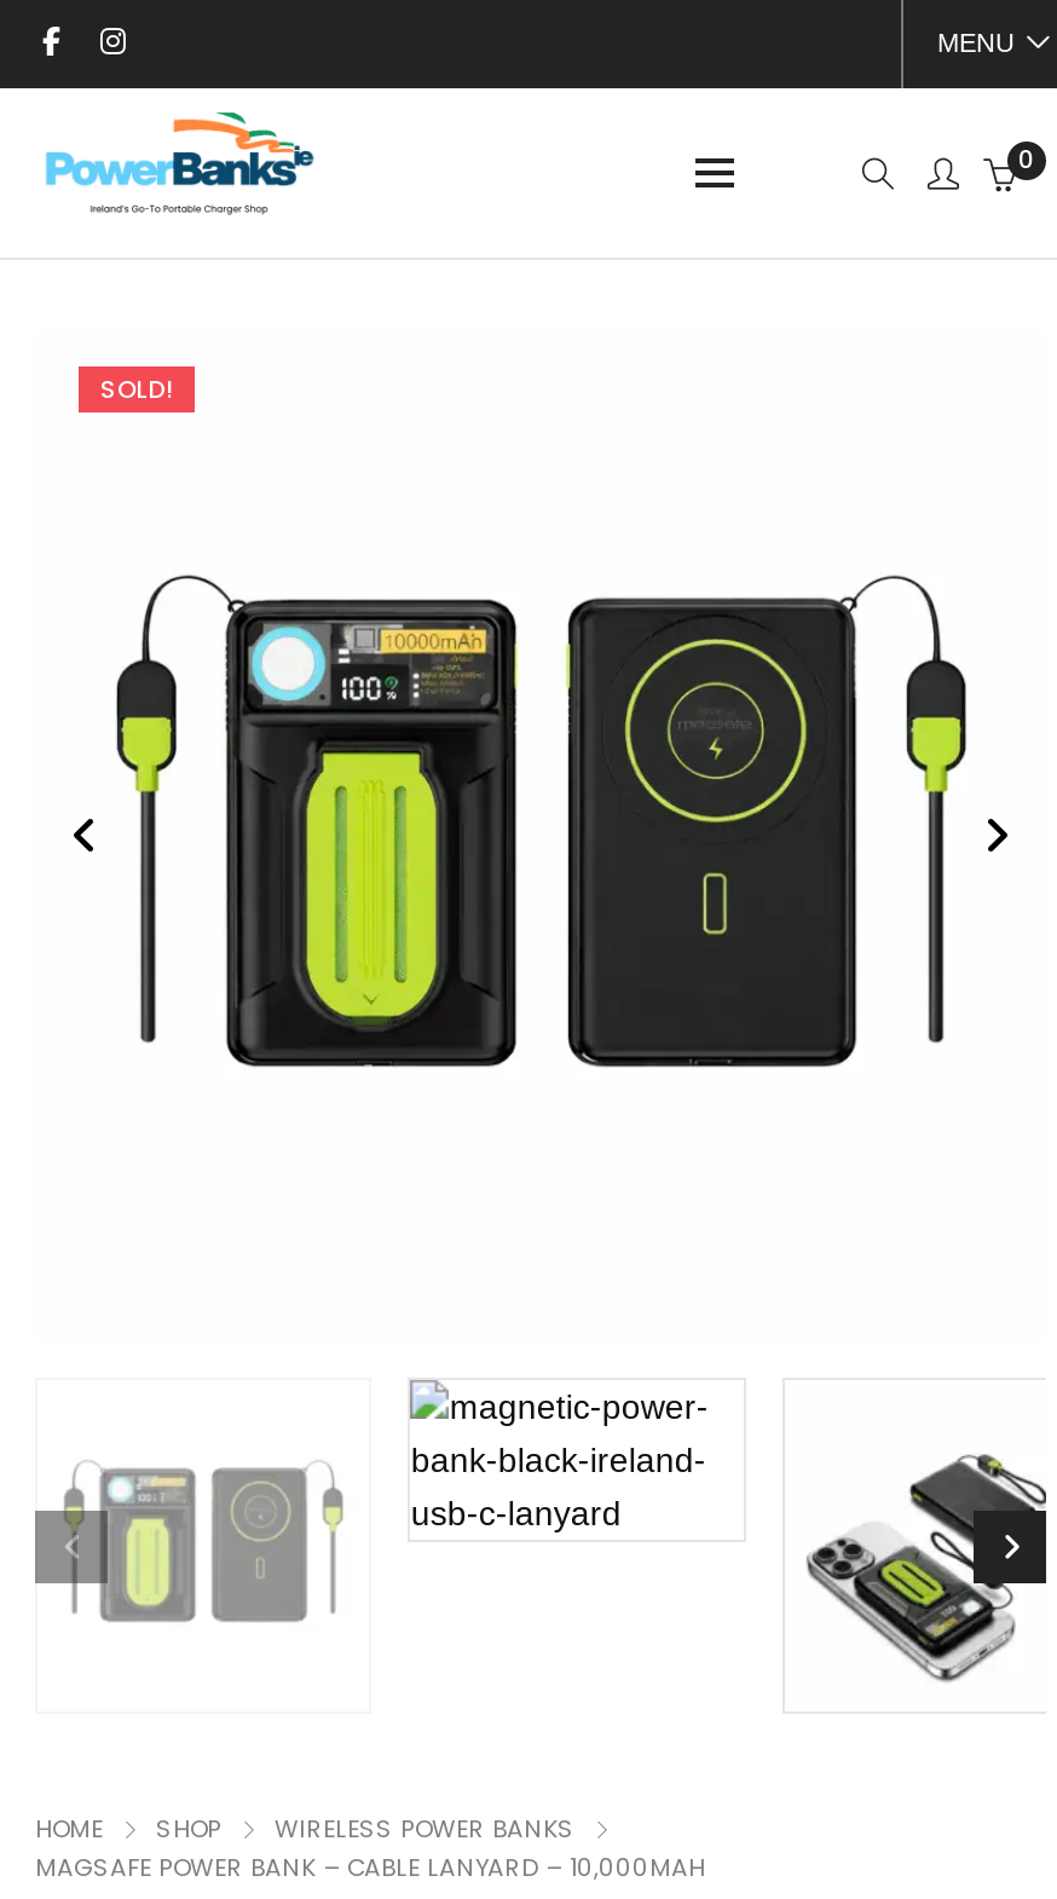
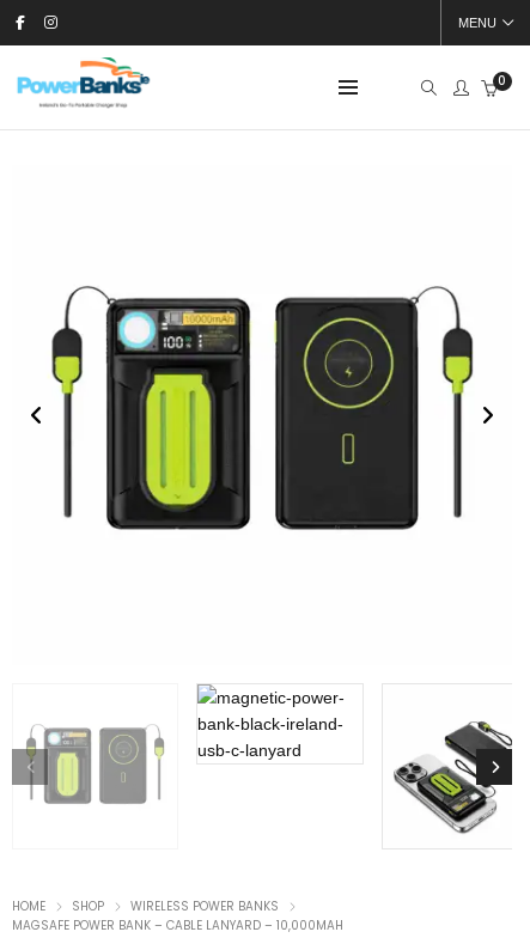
- SOLD!
